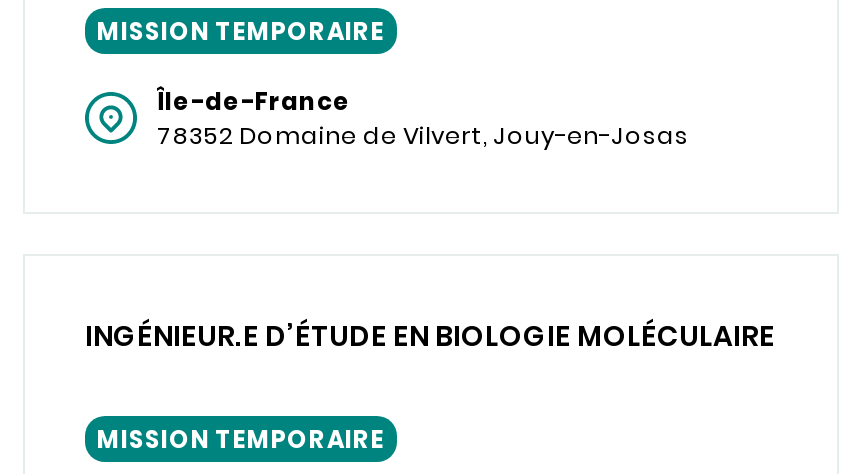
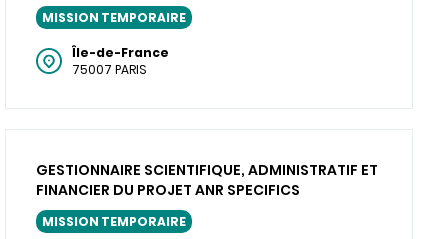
- 78352 Domaine de Vilvert, Jouy-en-Josas
+ 75007 PARIS

- INGÉNIEUR.E D’ÉTUDE EN BIOLOGIE MOLÉCULAIRE
+ GESTIONNAIRE SCIENTIFIQUE, ADMINISTRATIF ET
+ FINANCIER DU PROJET ANR SPECIFICS
